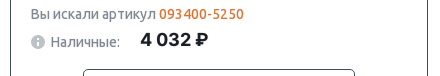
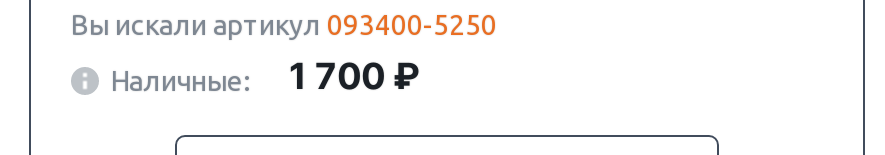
- Наличные: 4 032 ₽
+ Наличные: 1 700 ₽
